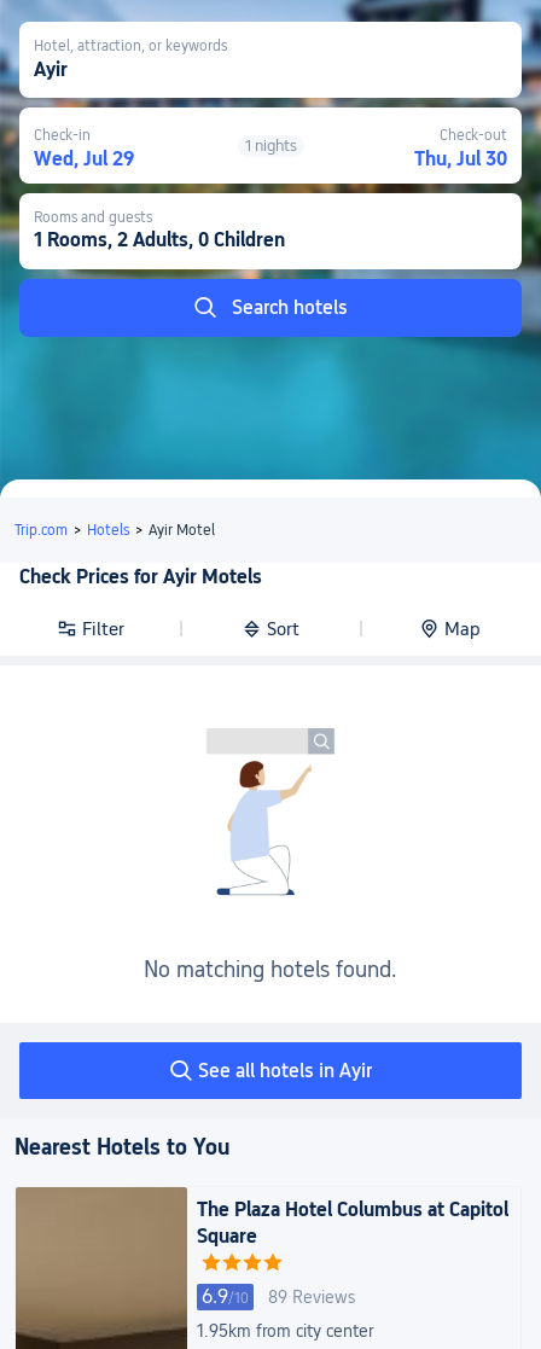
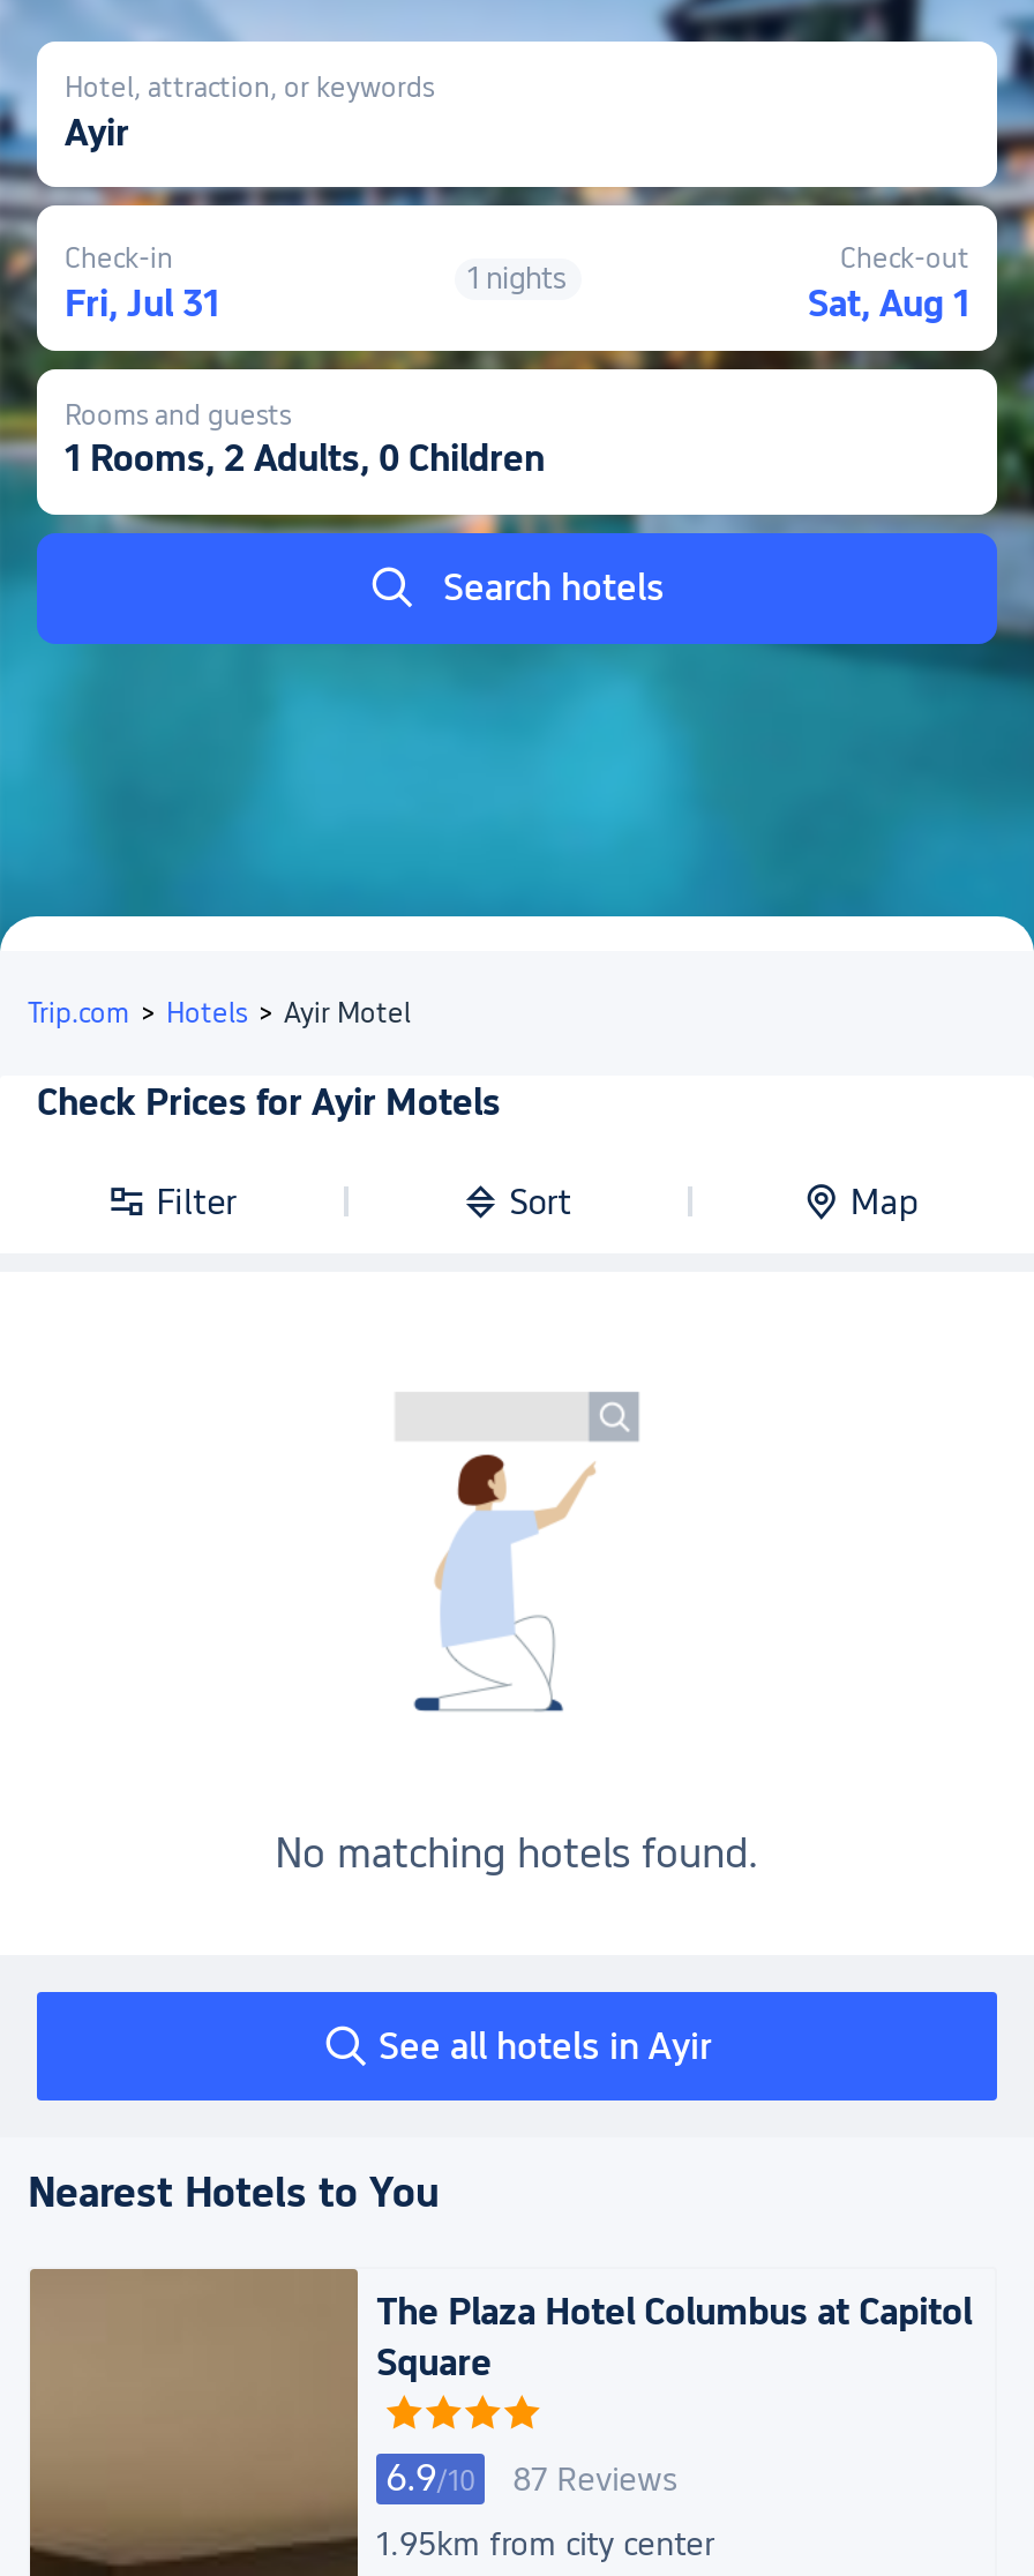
- Wed, Jul 29
+ Fri, Jul 31

- Thu, Jul 30
+ Sat, Aug 1

- 6.9/10 89 Reviews
+ 6.9/10 87 Reviews
